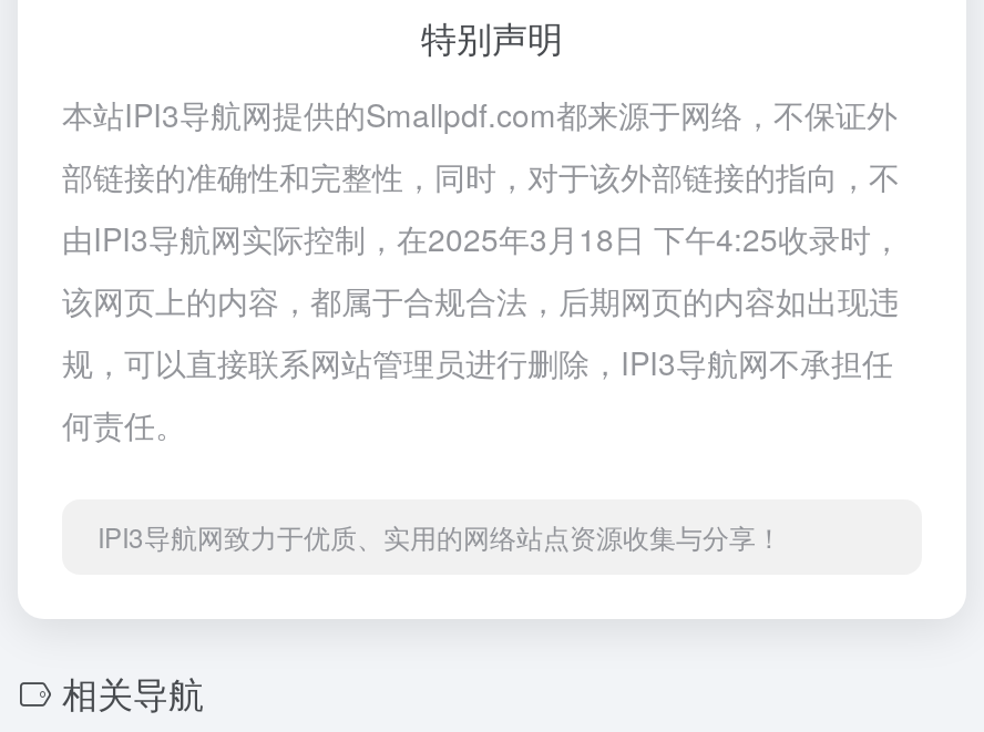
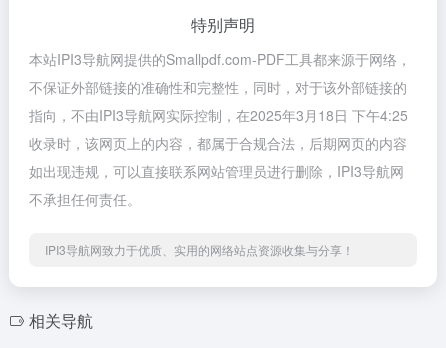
- 本站IPI3导航网提供的Smallpdf.com都来源于网络，不保证外
- 部链接的准确性和完整性，同时，对于该外部链接的指向，不
- 由IPI3导航网实际控制，在2025年3月18日 下午4:25收录时，
- 该网页上的内容，都属于合规合法，后期网页的内容如出现违
- 规，可以直接联系网站管理员进行删除，IPI3导航网不承担任
- 何责任。
+ 本站IPI3导航网提供的Smallpdf.com-PDF工具都来源于网络，
+ 不保证外部链接的准确性和完整性，同时，对于该外部链接的
+ 指向，不由IPI3导航网实际控制，在2025年3月18日 下午4:25
+ 收录时，该网页上的内容，都属于合规合法，后期网页的内容
+ 如出现违规，可以直接联系网站管理员进行删除，IPI3导航网
+ 不承担任何责任。
